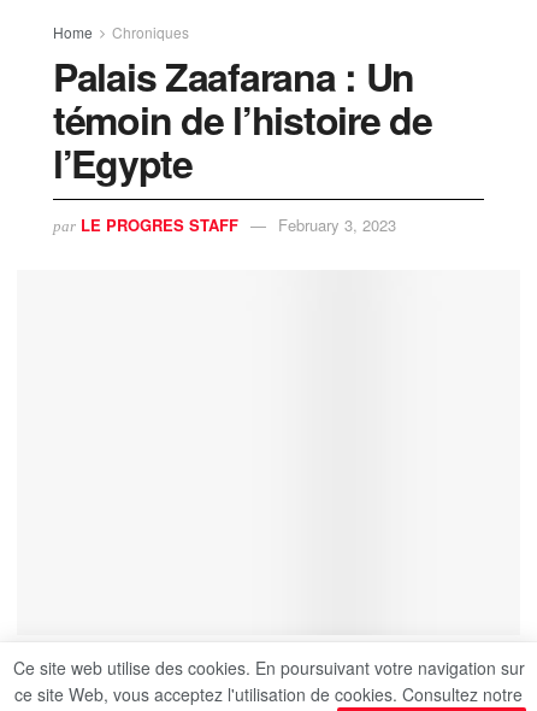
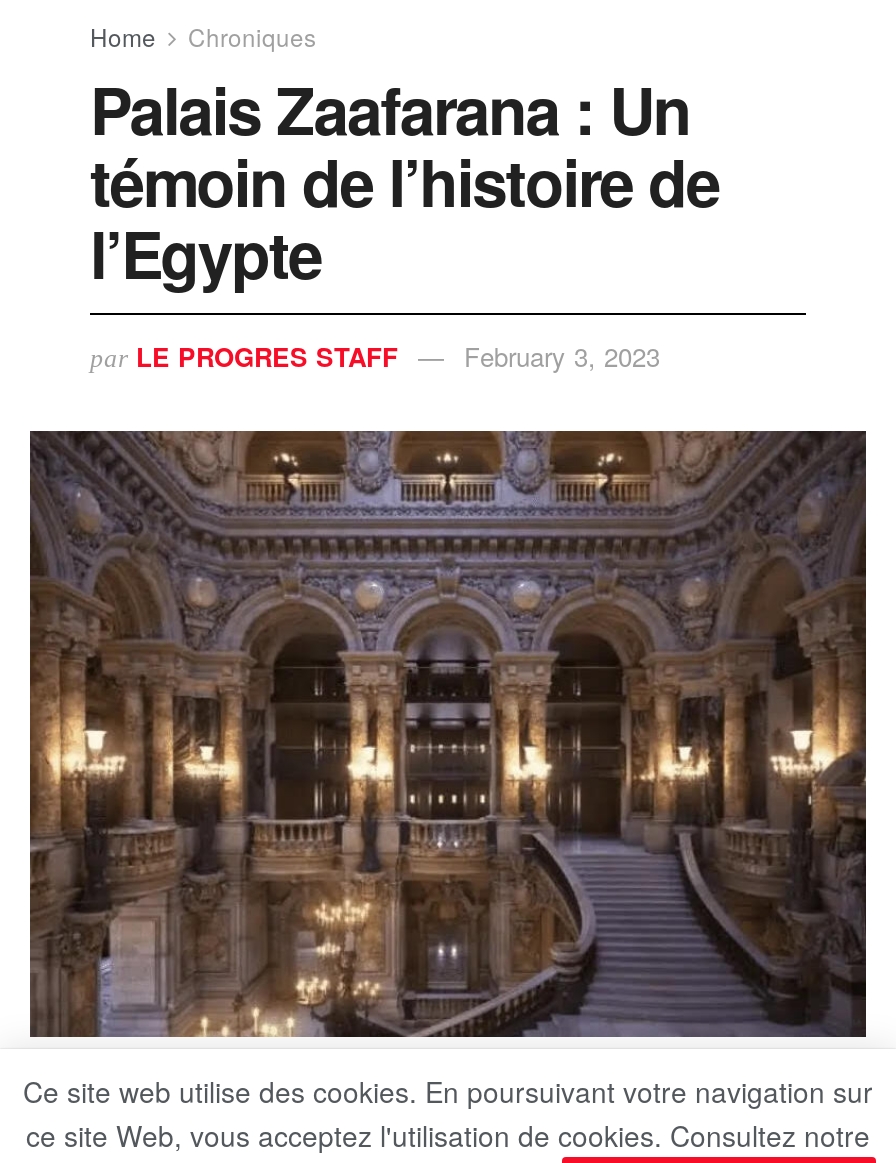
+ [image]
